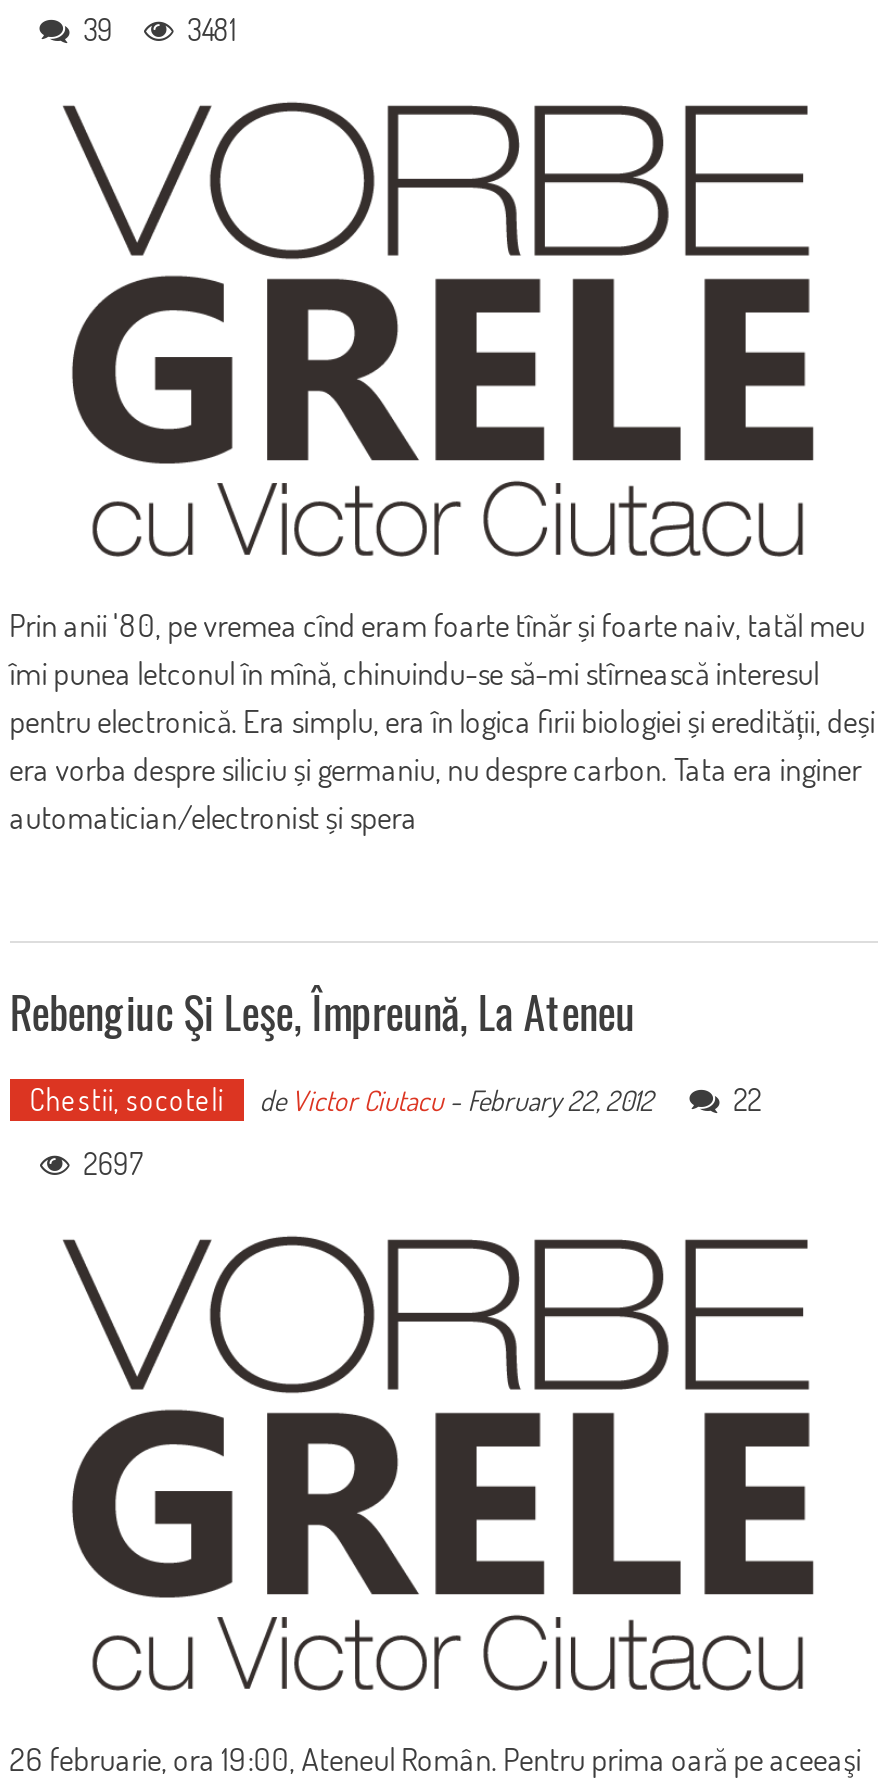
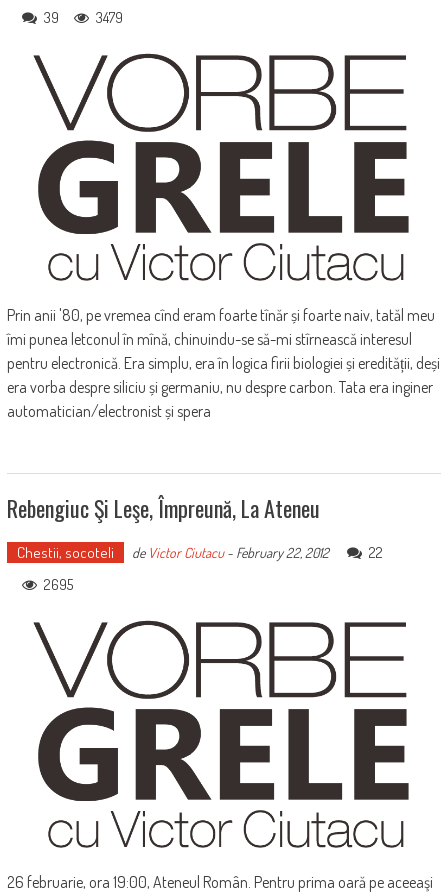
- 39 3481
+ 39 3479

- 2697
+ 2695
